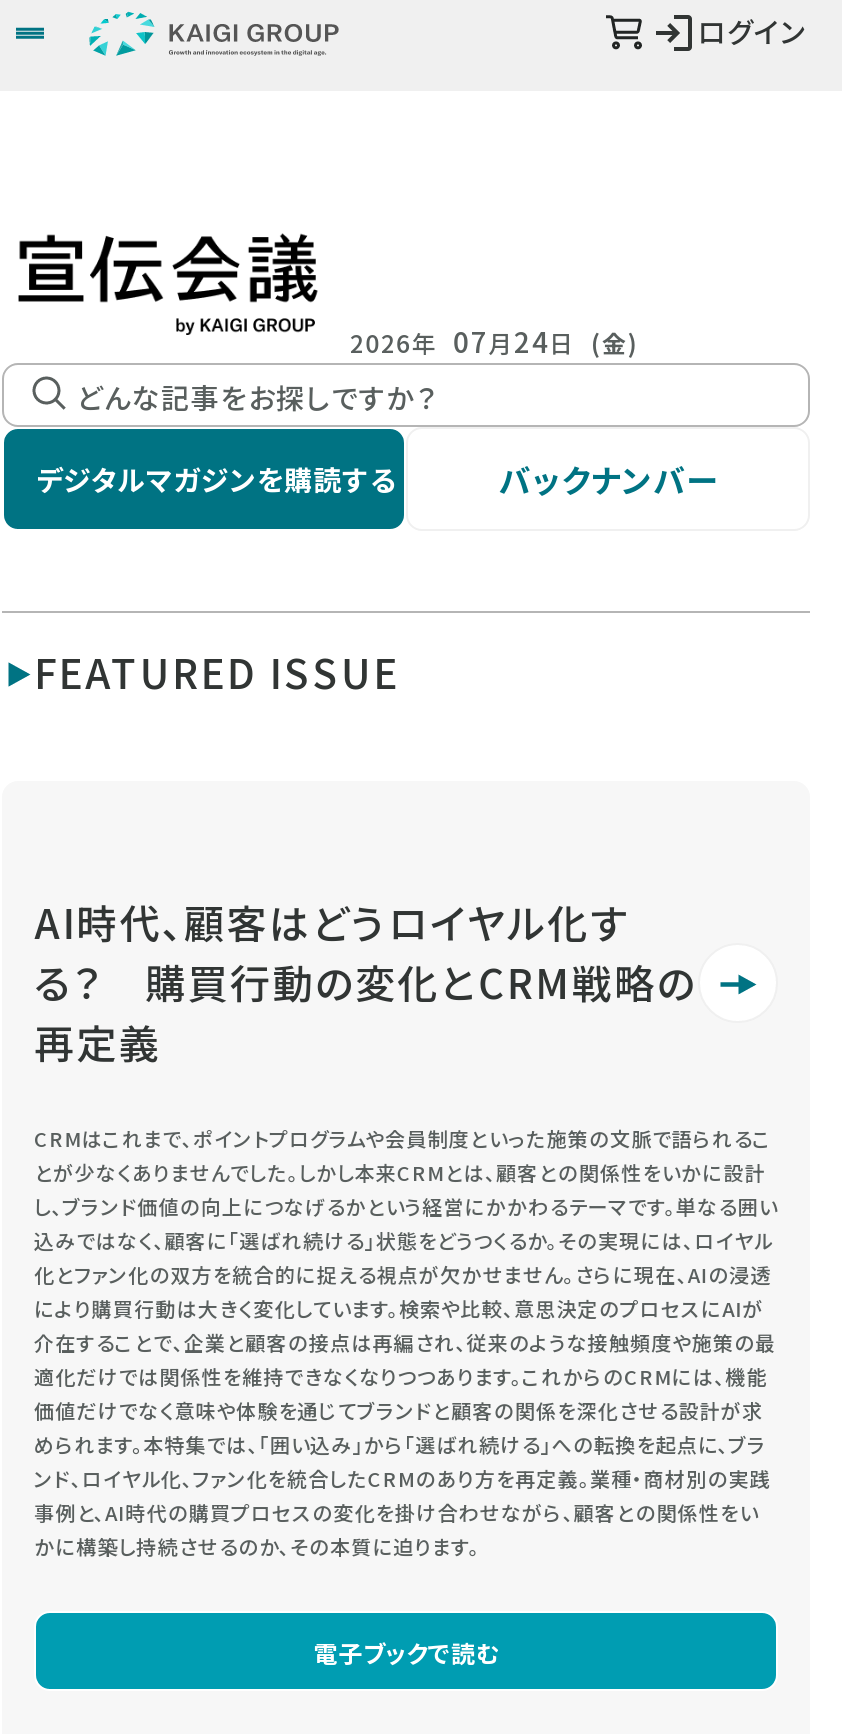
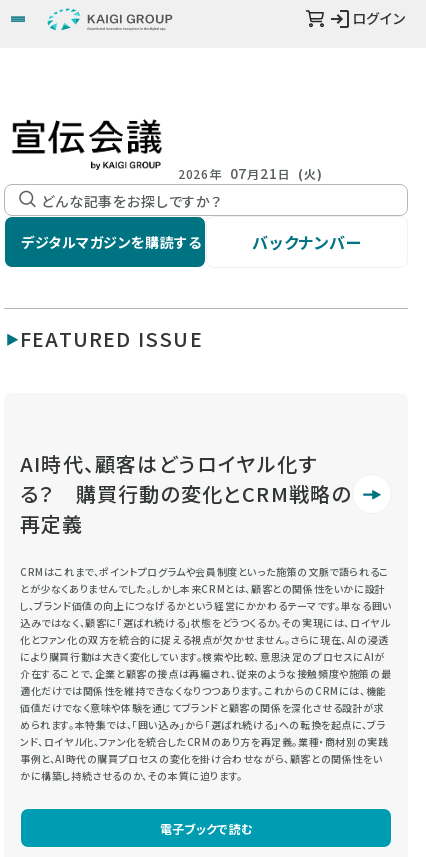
- 2026年 07月24日 (金)
+ 2026年 07月21日 (火)
